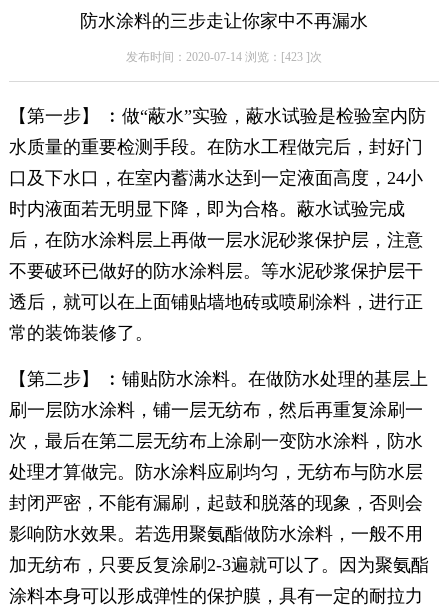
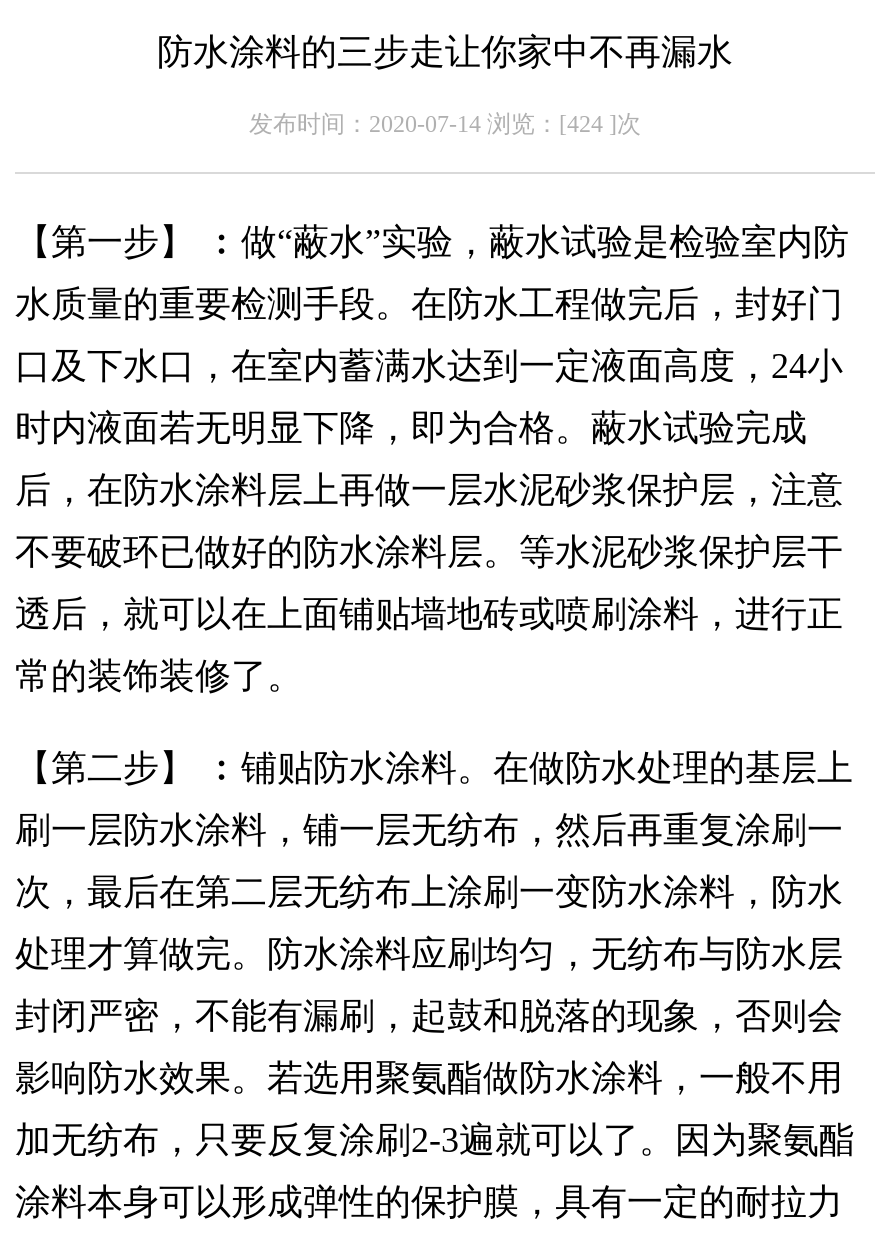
- 发布时间：2020-07-14 浏览：[423 ]次
+ 发布时间：2020-07-14 浏览：[424 ]次
